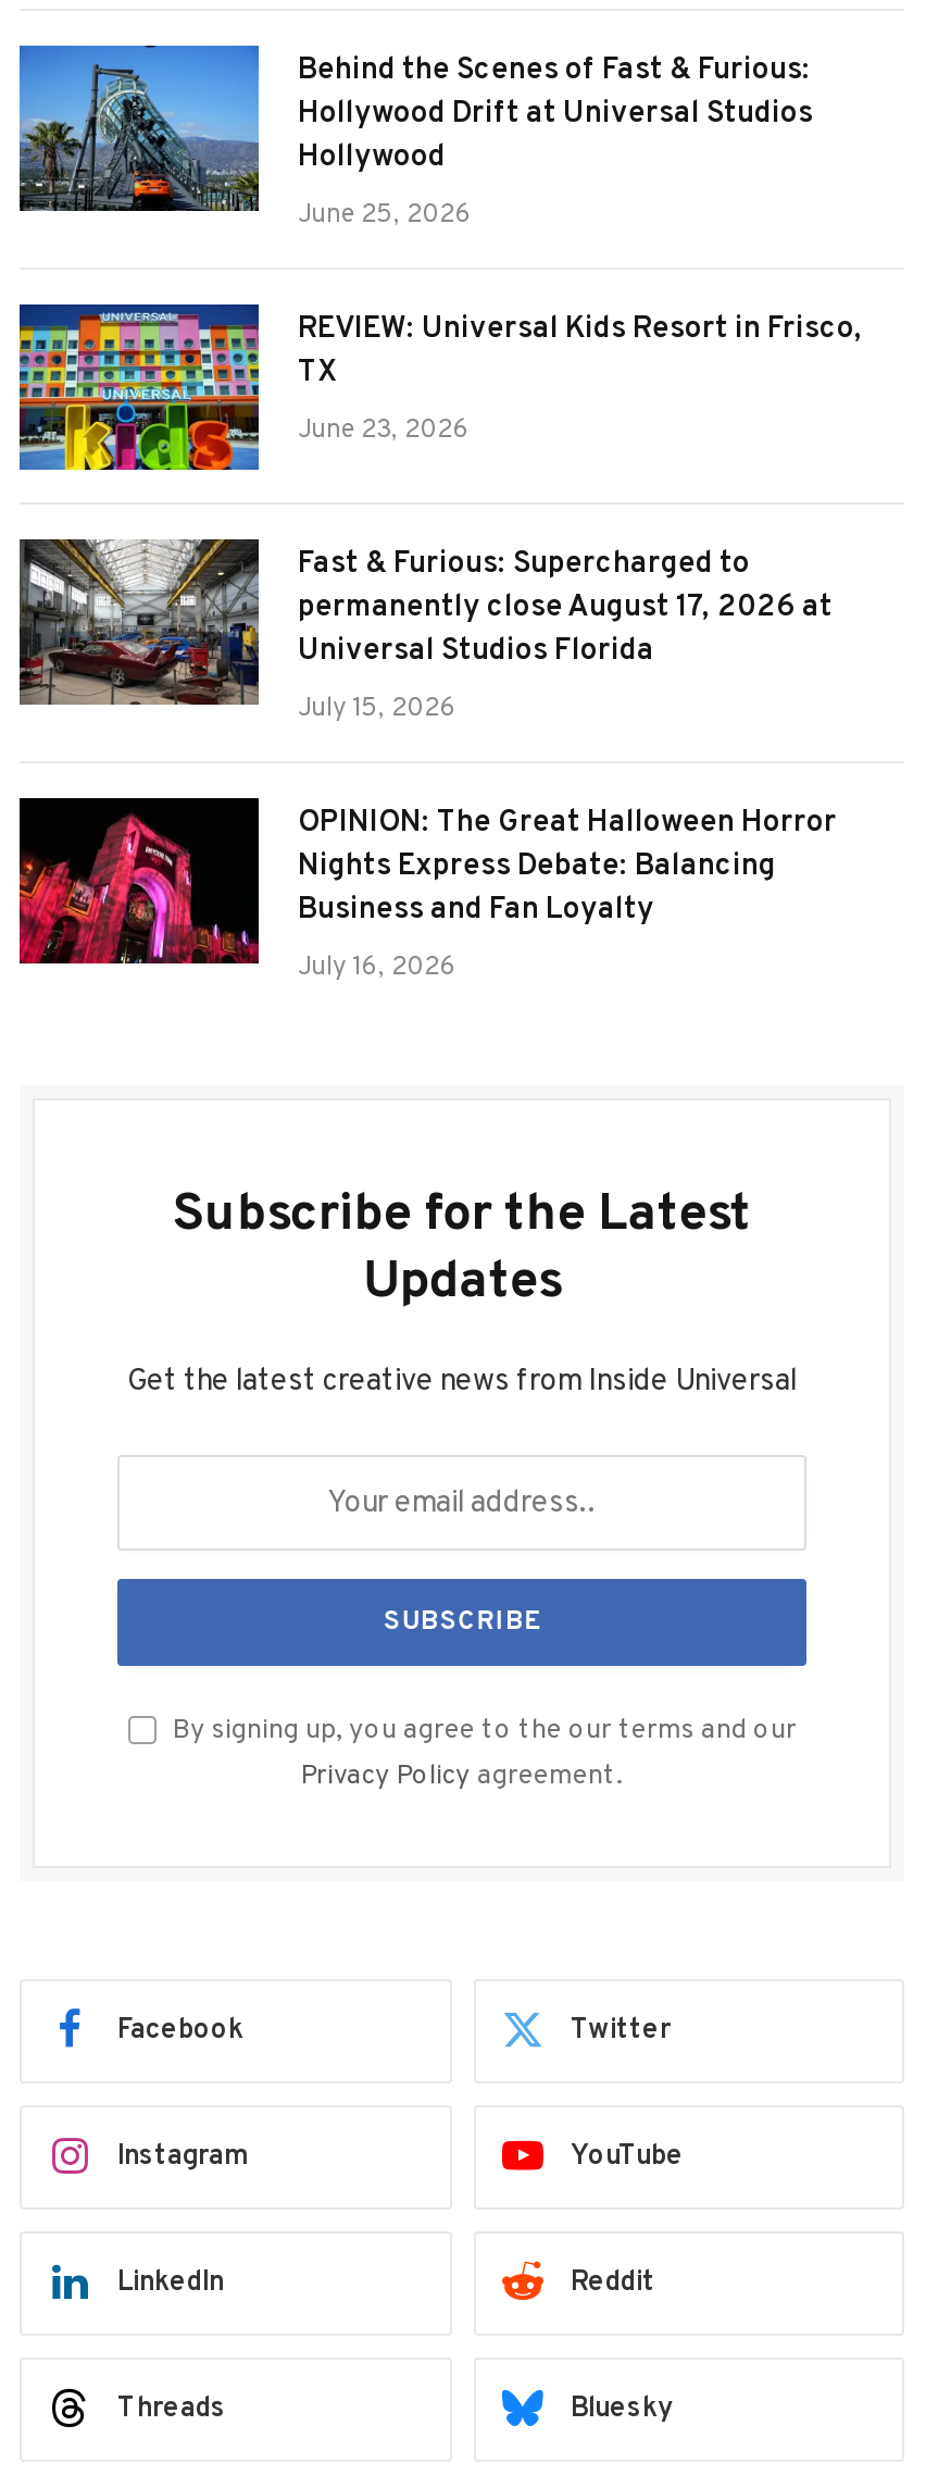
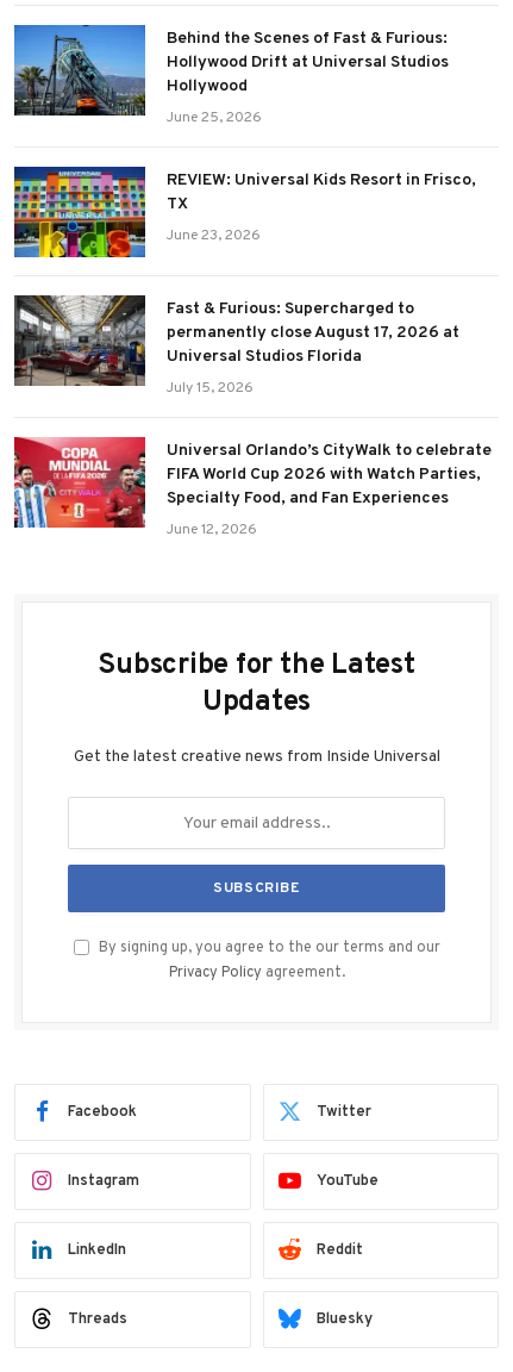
- [image]
- OPINION: The Great Halloween Horror
- Nights Express Debate: Balancing
- Business and Fan Loyalty
+ [image]
+ Universal Orlando’s CityWalk to celebrate
+ FIFA World Cup 2026 with Watch Parties,
+ Specialty Food, and Fan Experiences

- July 16, 2026
+ June 12, 2026
